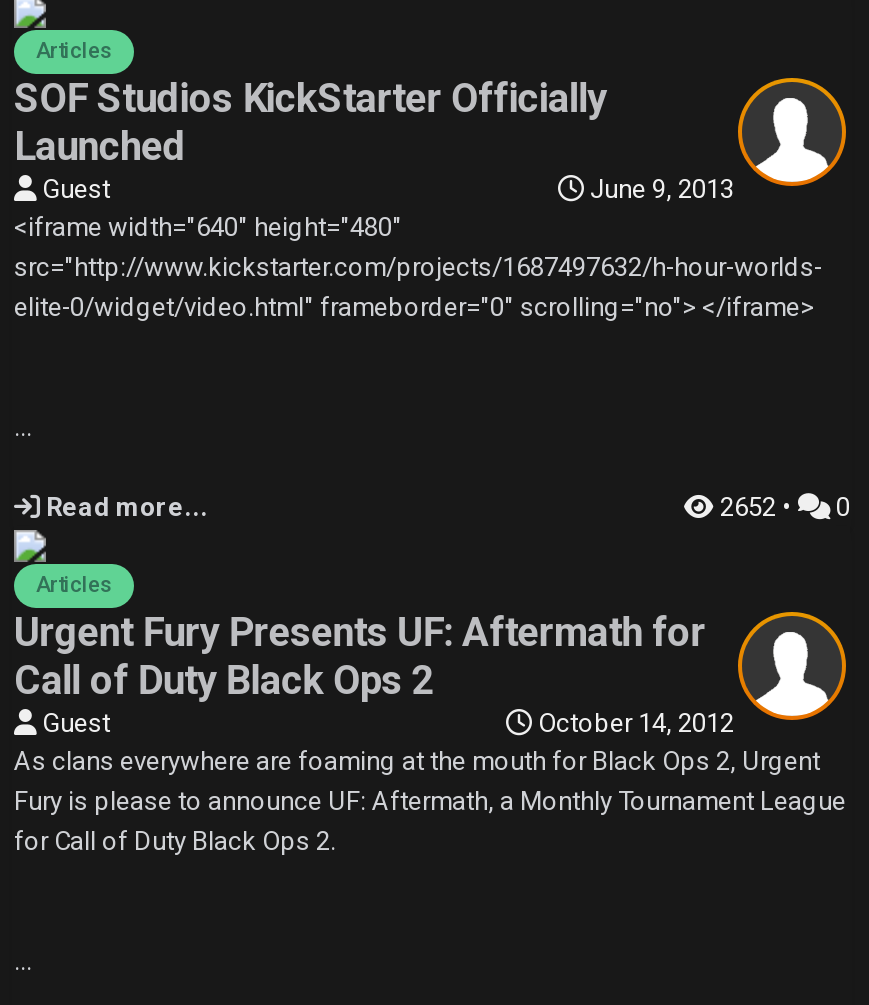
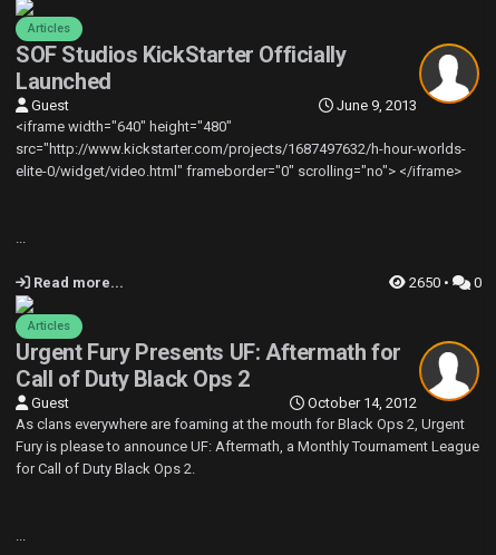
- 2652 • 0
+ 2650 • 0
